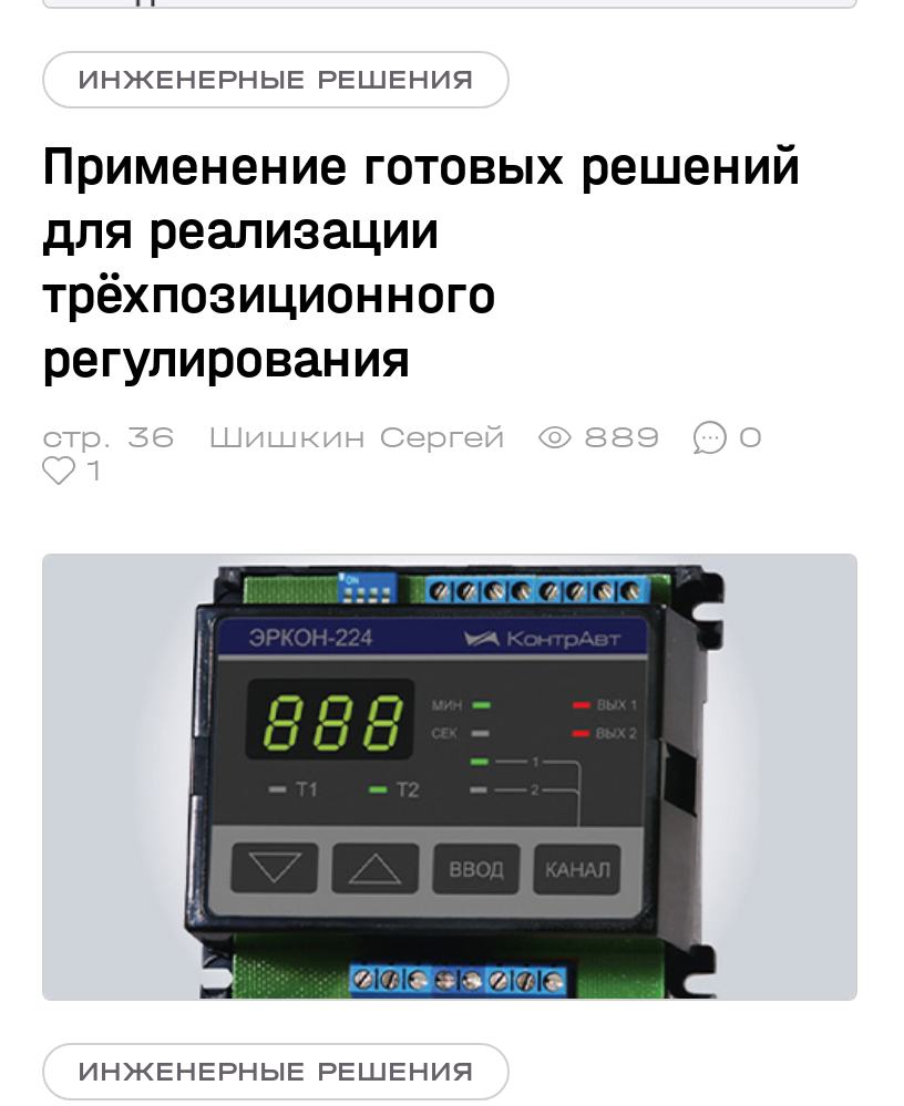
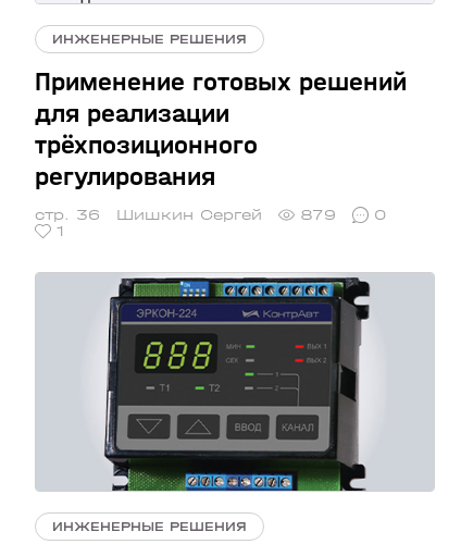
- 889
+ 879
